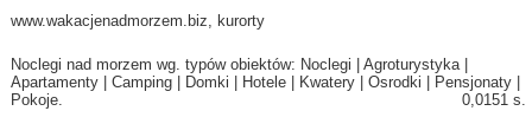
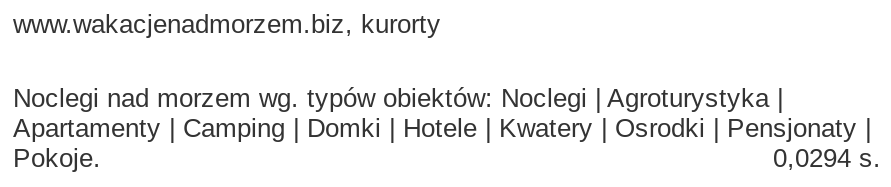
- 0,0151 s.
+ 0,0294 s.
